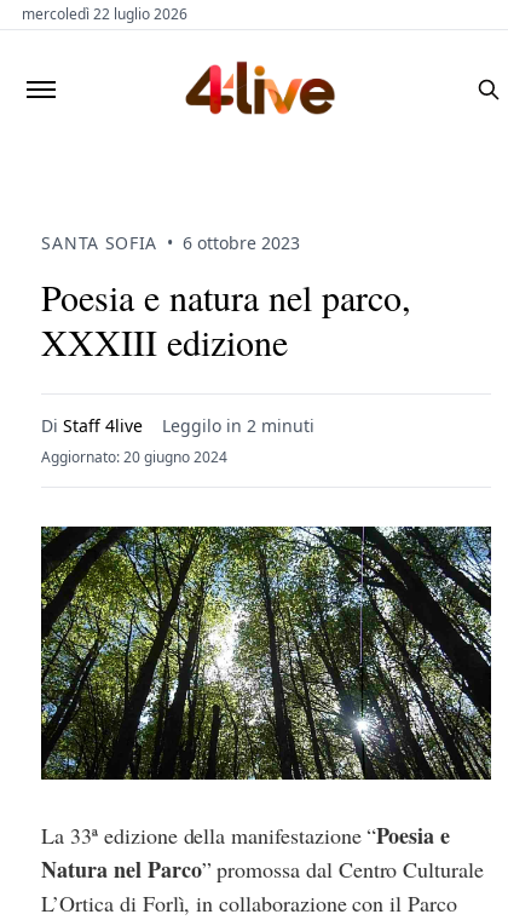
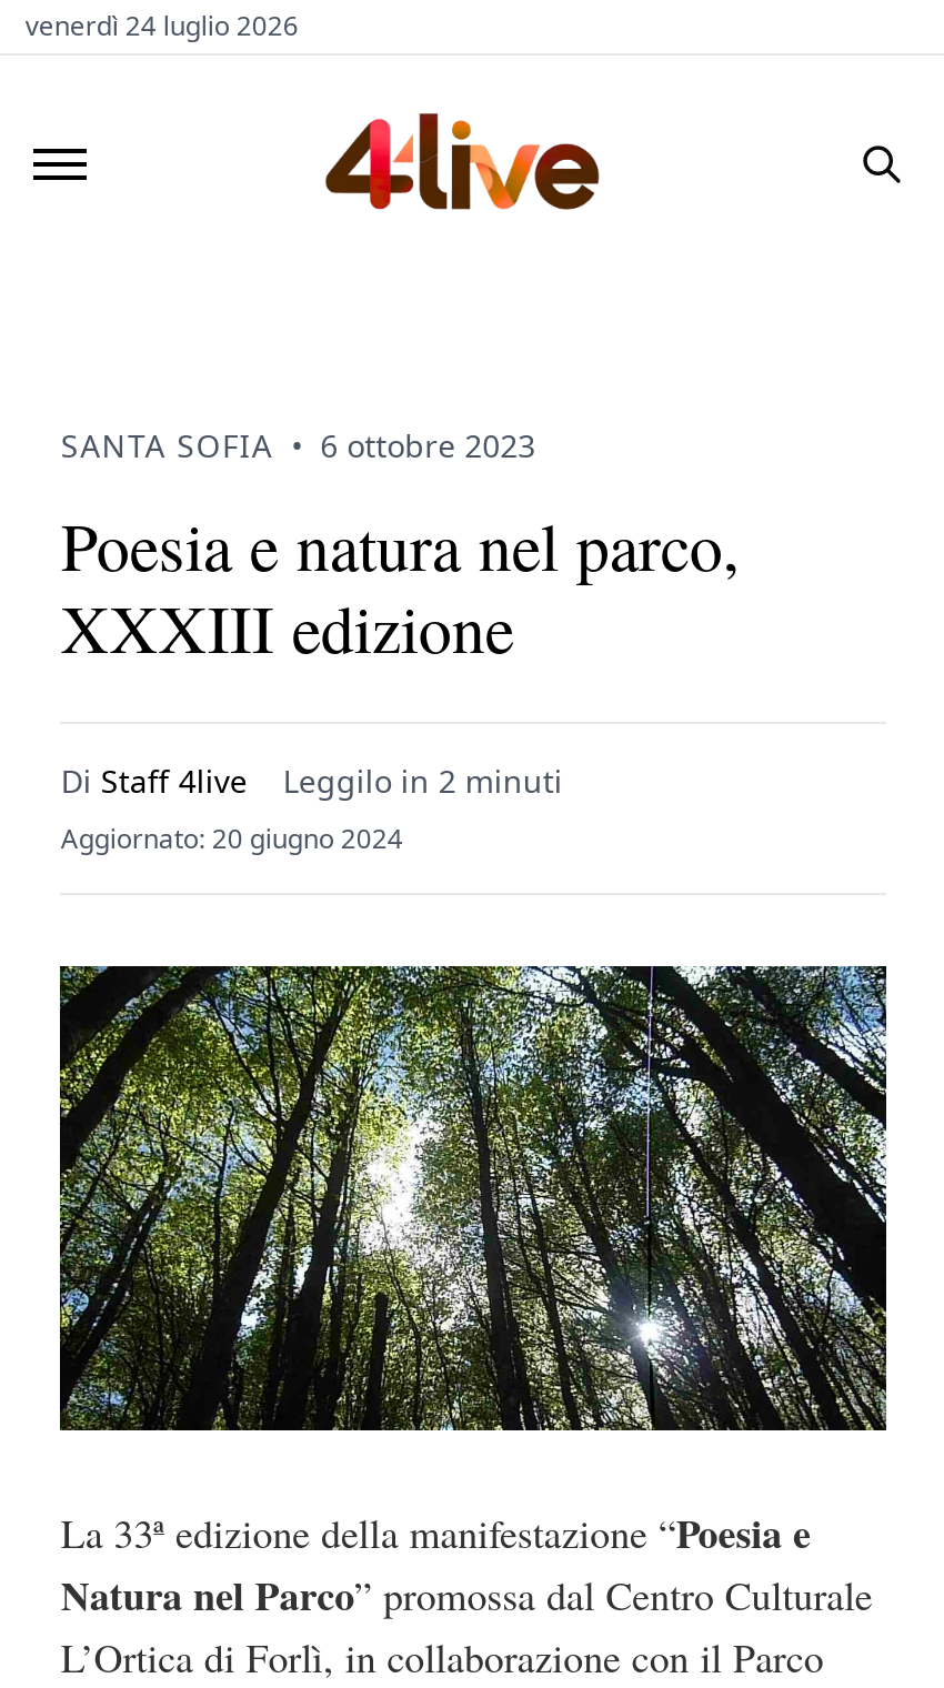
- mercoledì 22 luglio 2026
+ venerdì 24 luglio 2026
